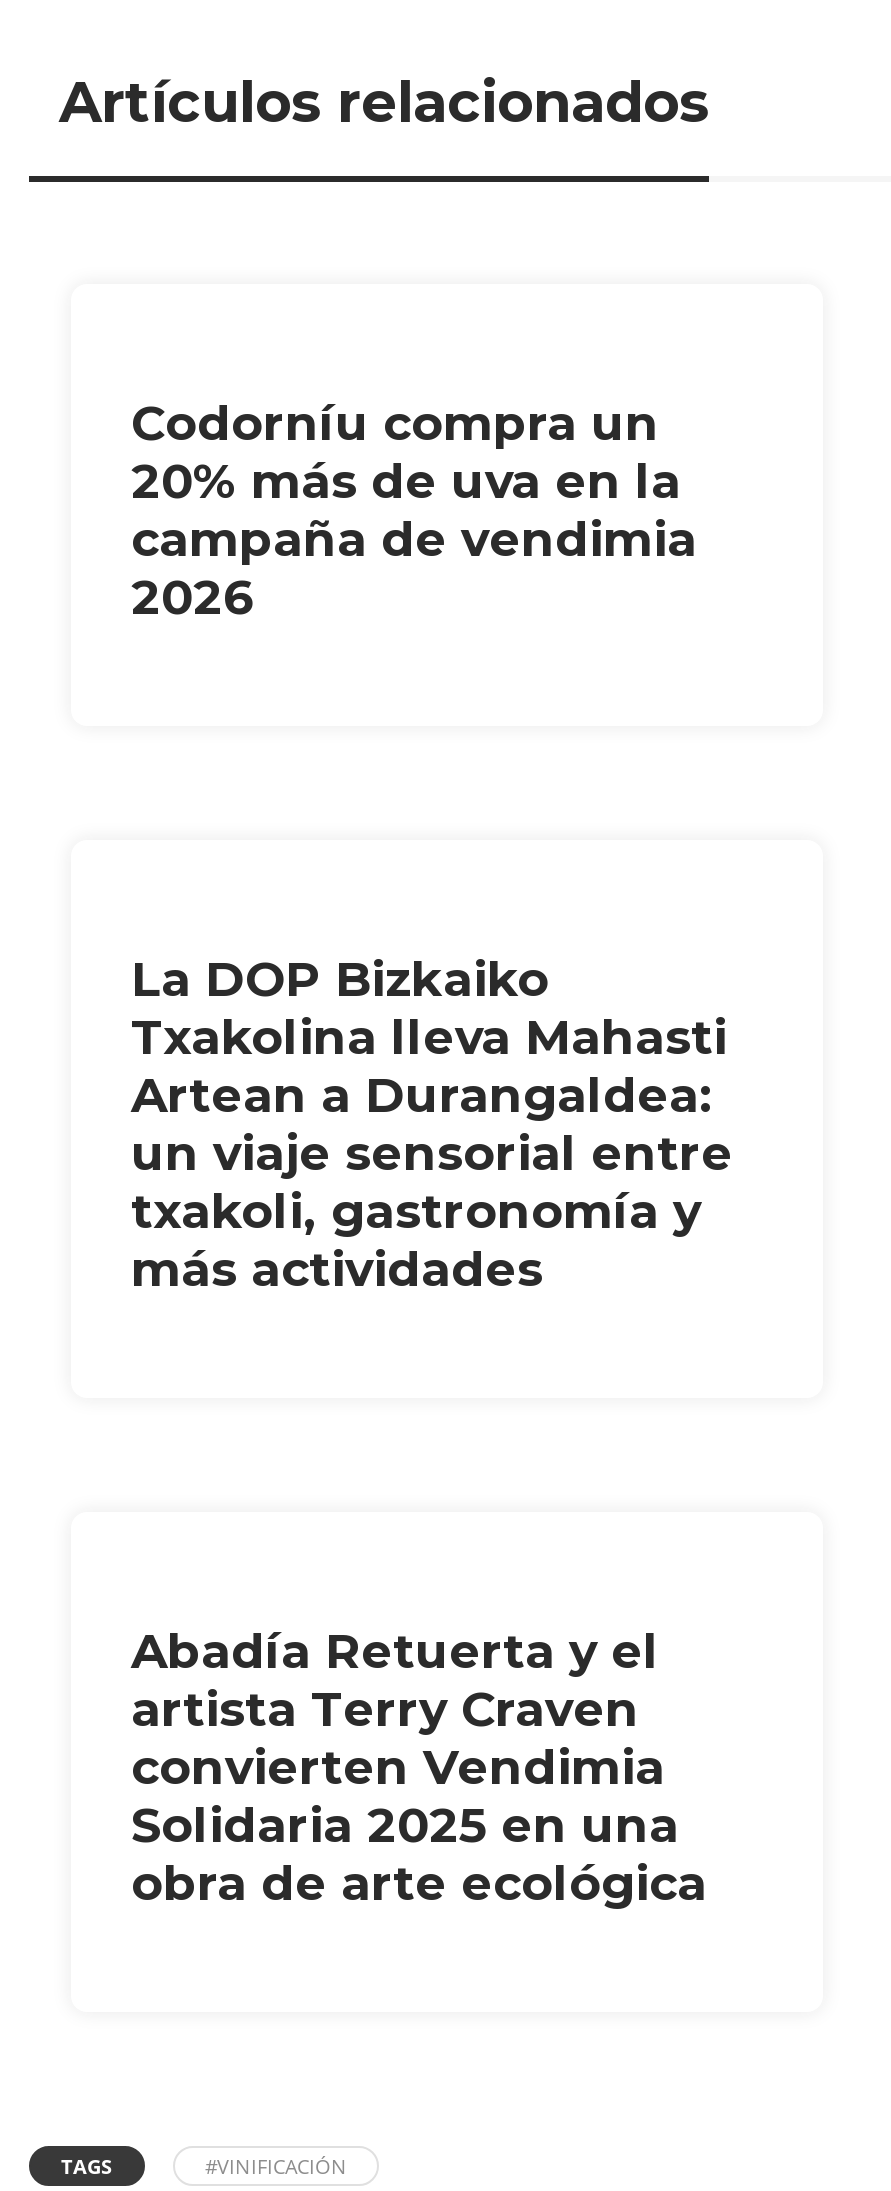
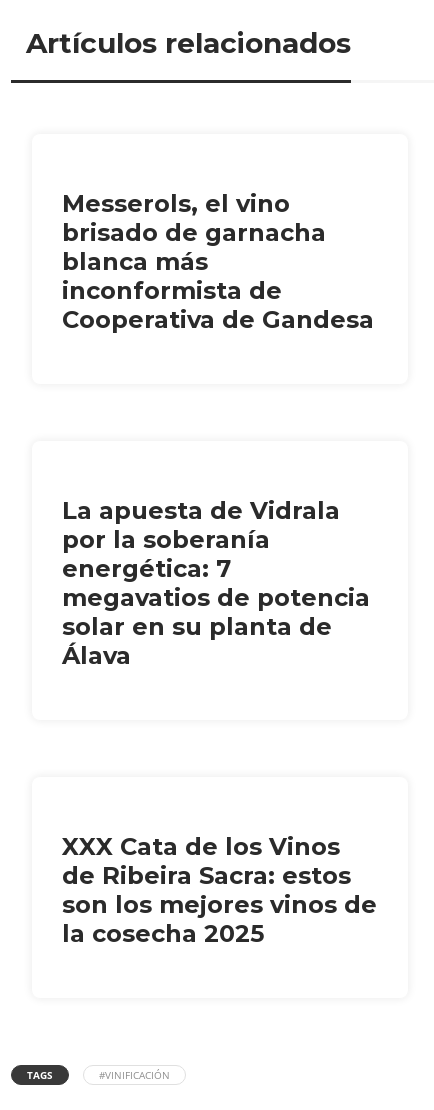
- Codorníu compra un
- 20% más de uva en la
- campaña de vendimia
- 2026
+ Messerols, el vino
+ brisado de garnacha
+ blanca más
+ inconformista de
+ Cooperativa de Gandesa

- La DOP Bizkaiko
- Txakolina lleva Mahasti
- Artean a Durangaldea:
- un viaje sensorial entre
- txakoli, gastronomía y
- más actividades
+ La apuesta de Vidrala
+ por la soberanía
+ energética: 7
+ megavatios de potencia
+ solar en su planta de
+ Álava

- Abadía Retuerta y el
- artista Terry Craven
- convierten Vendimia
- Solidaria 2025 en una
- obra de arte ecológica
+ XXX Cata de los Vinos
+ de Ribeira Sacra: estos
+ son los mejores vinos de
+ la cosecha 2025
